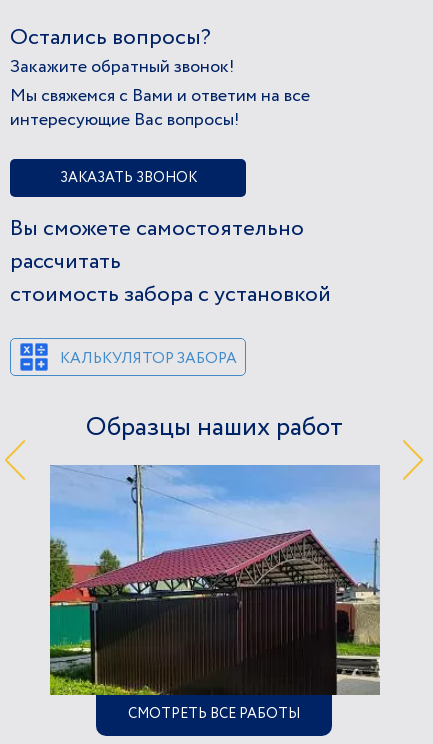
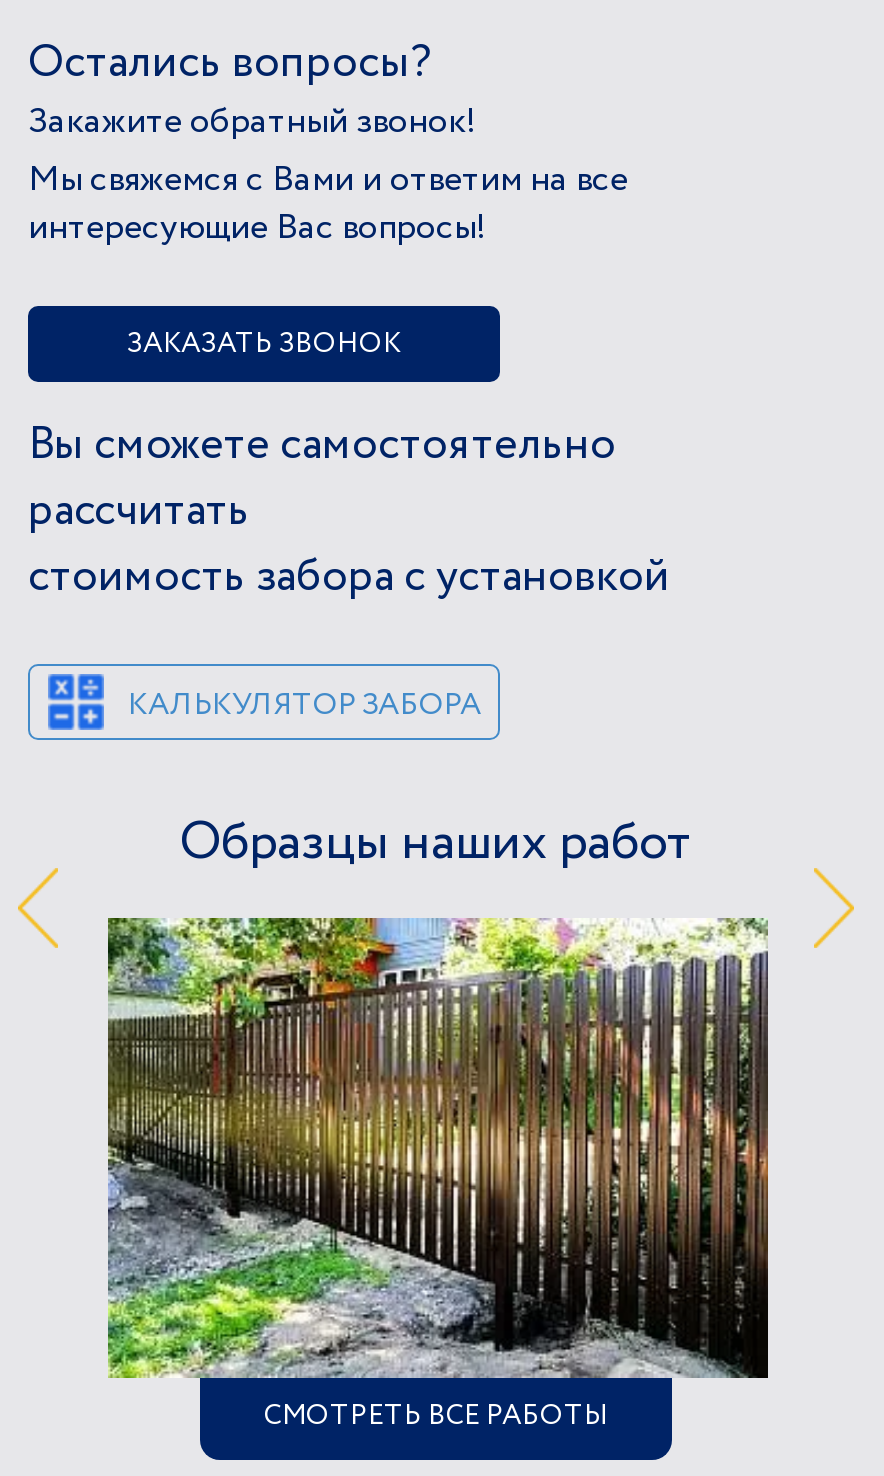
- [image]
+ [image]
